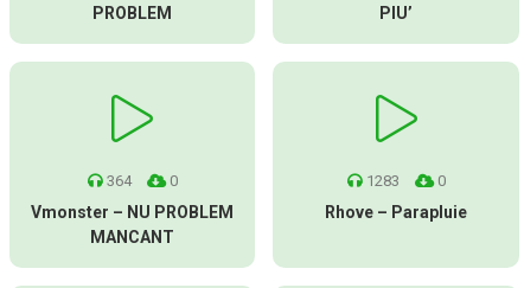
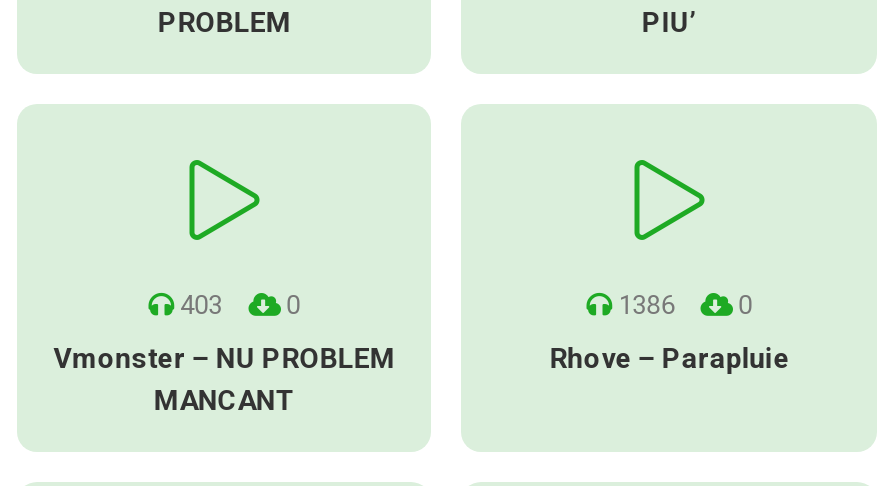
- 364 0
+ 403 0

- 1283 0
+ 1386 0
